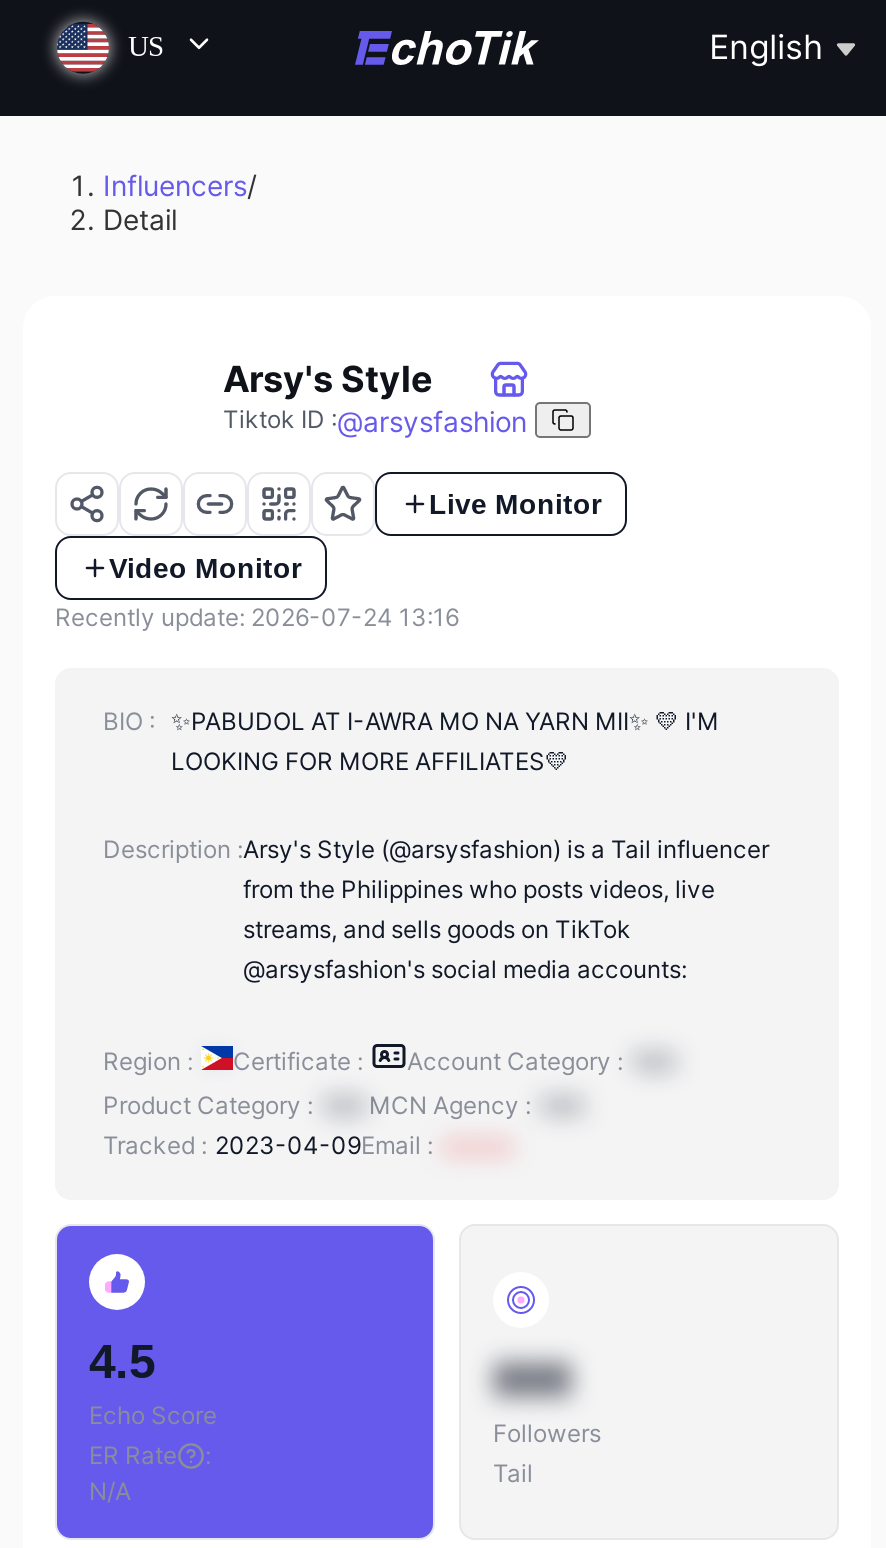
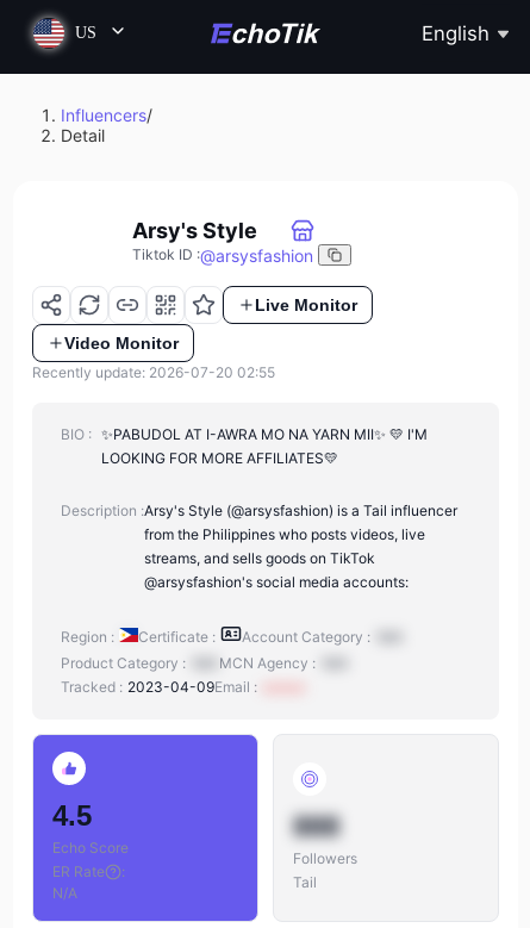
- Recently update: 2026-07-24 13:16
+ Recently update: 2026-07-20 02:55
